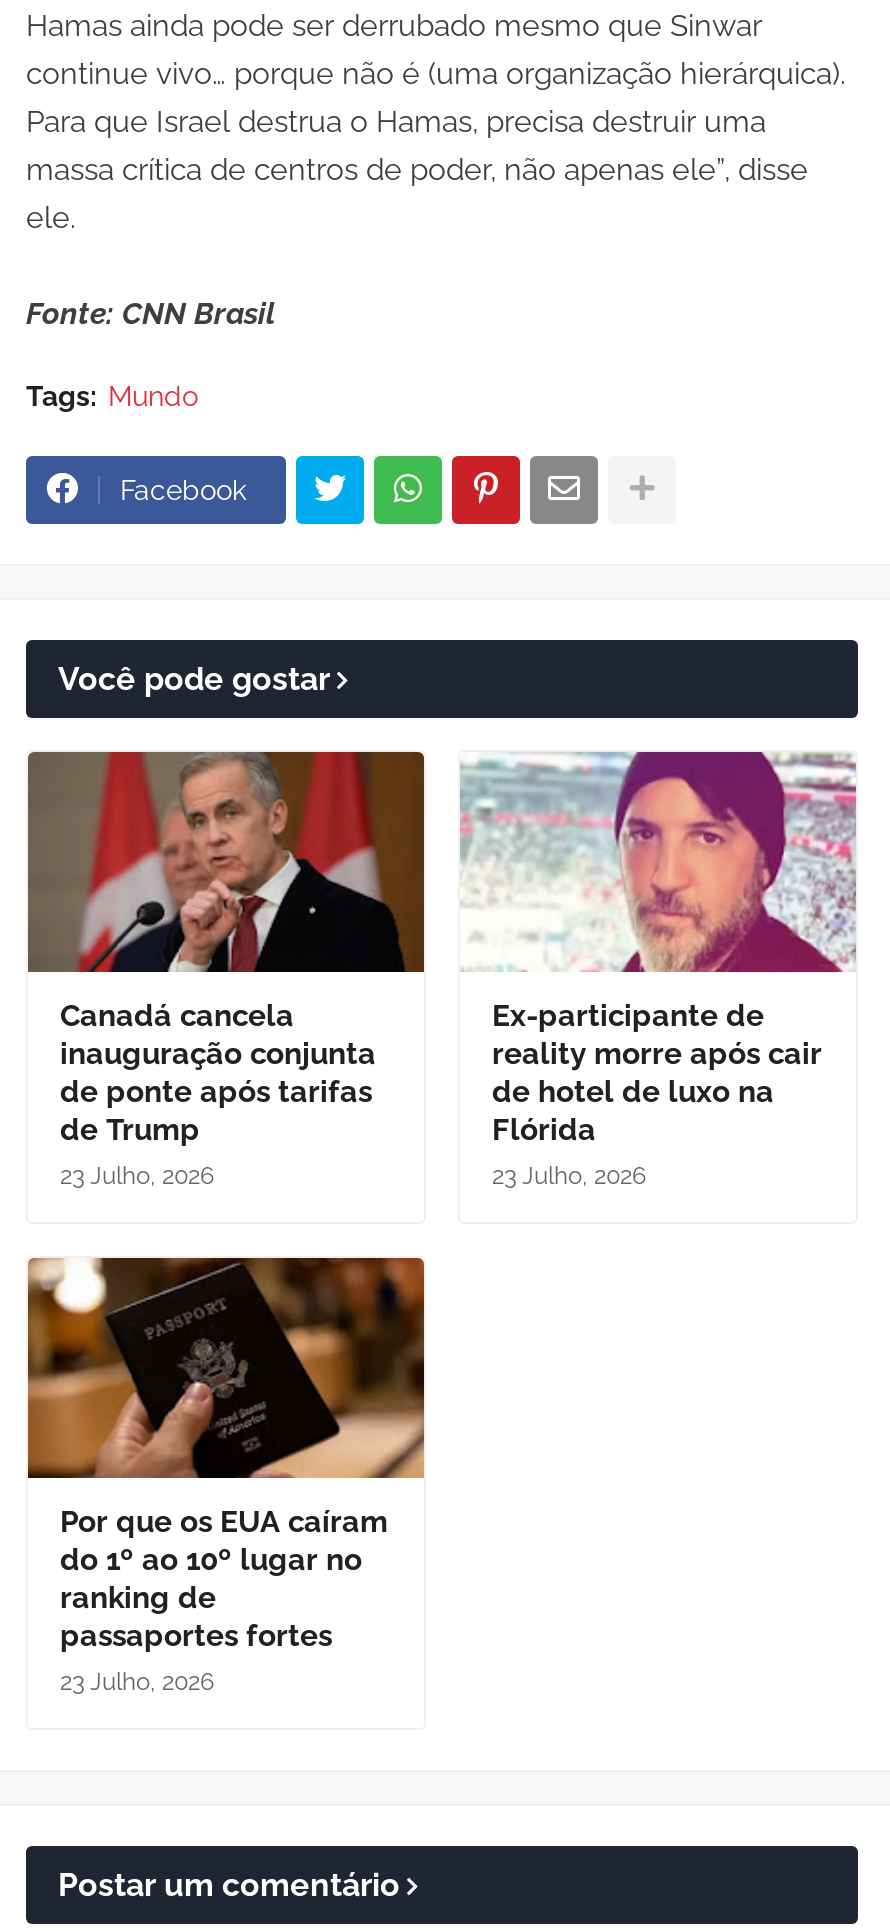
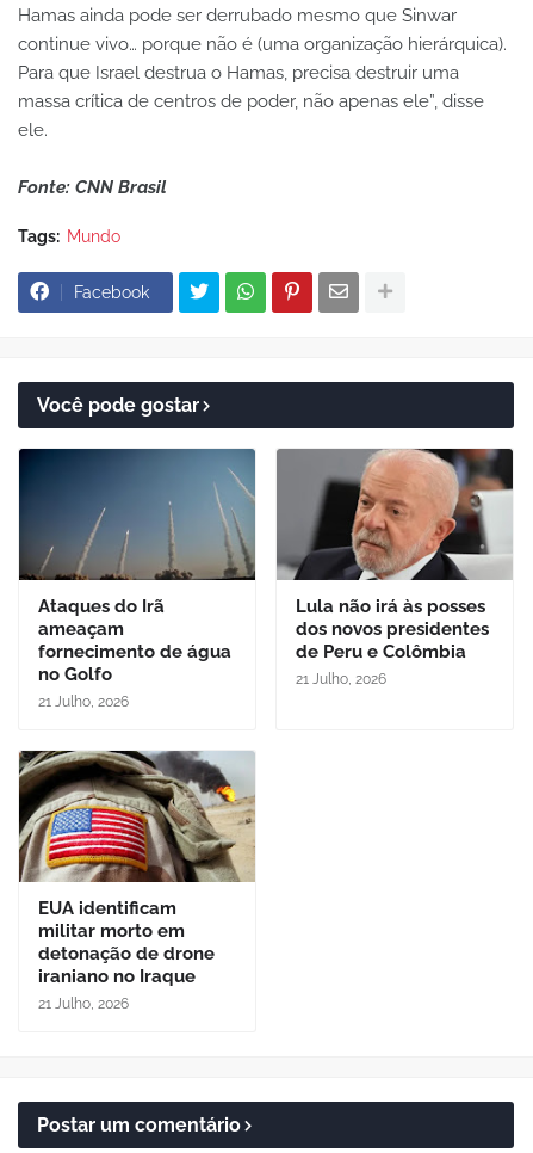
- [image]
- Canadá cancela
- inauguração conjunta
- de ponte após tarifas
- de Trump
- 23 Julho, 2026
+ [image]
+ Ataques do Irã
+ ameaçam
+ fornecimento de água
+ no Golfo
+ 21 Julho, 2026

- [image]
- Ex-participante de
- reality morre após cair
- de hotel de luxo na
- Flórida
- 23 Julho, 2026
+ [image]
+ Lula não irá às posses
+ dos novos presidentes
+ de Peru e Colômbia
+ 21 Julho, 2026

- [image]
- Por que os EUA caíram
- do 1º ao 10º lugar no
- ranking de
- passaportes fortes
- 23 Julho, 2026
+ [image]
+ EUA identificam
+ militar morto em
+ detonação de drone
+ iraniano no Iraque
+ 21 Julho, 2026
